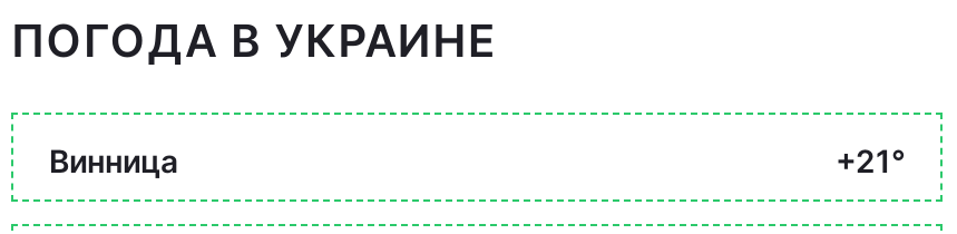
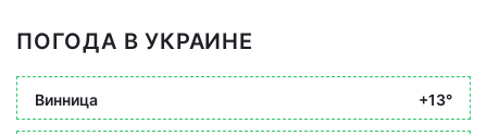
- +21°
+ +13°
